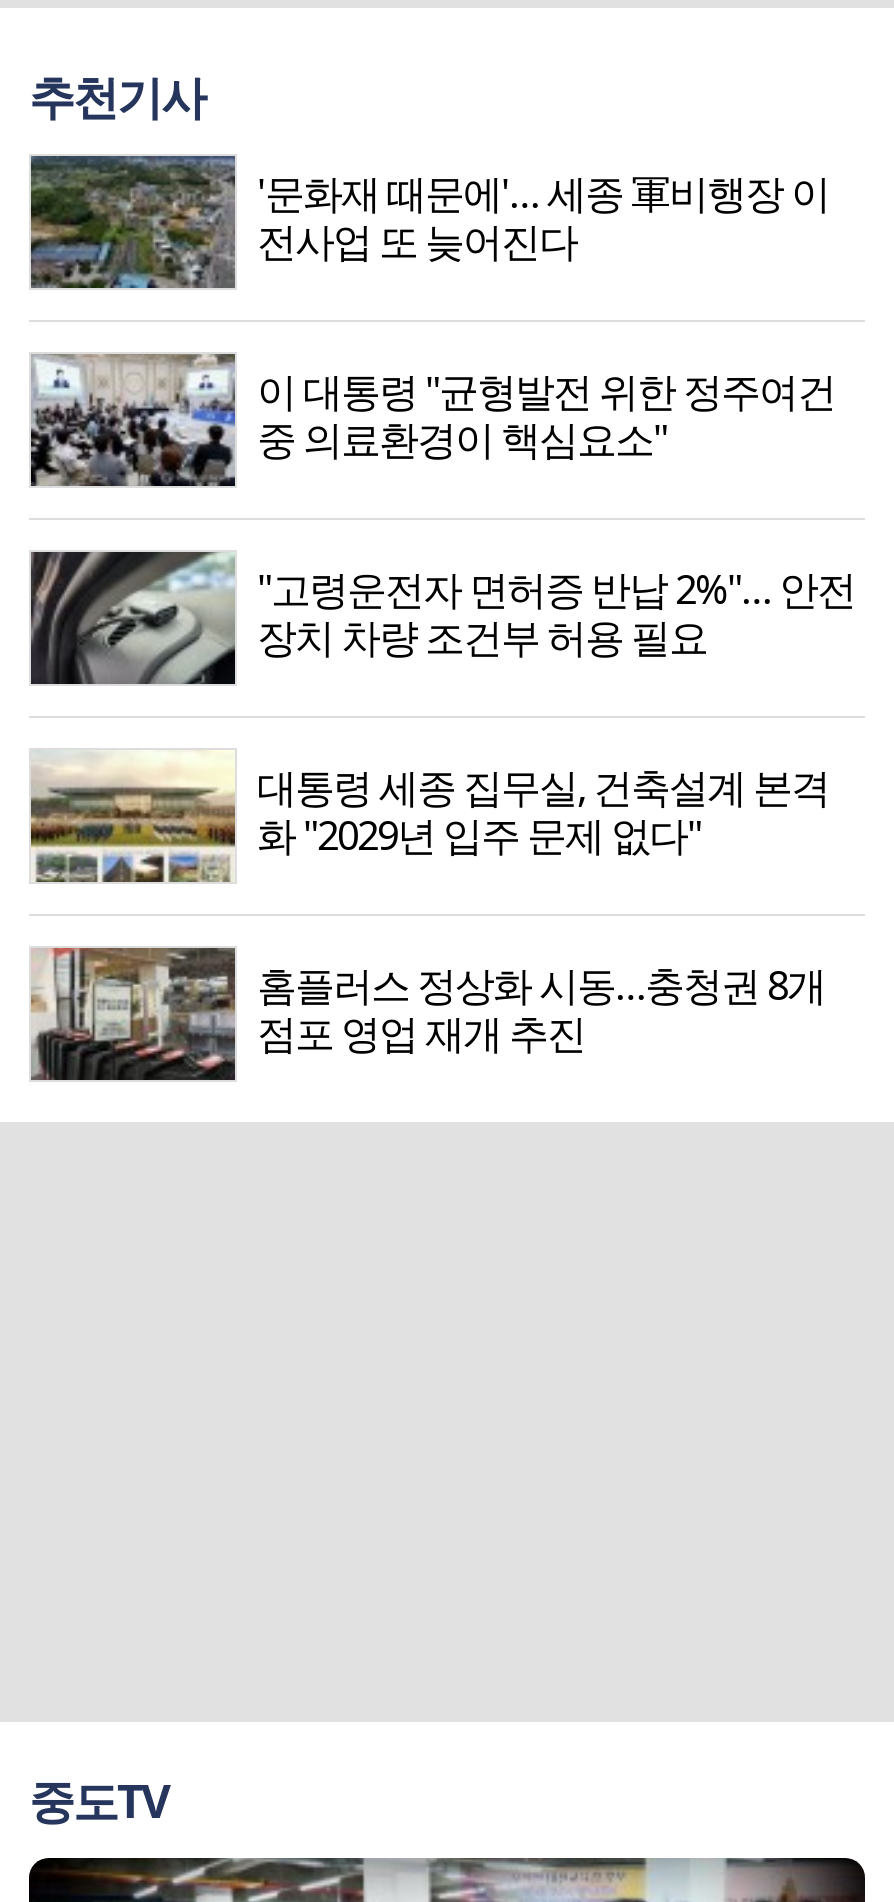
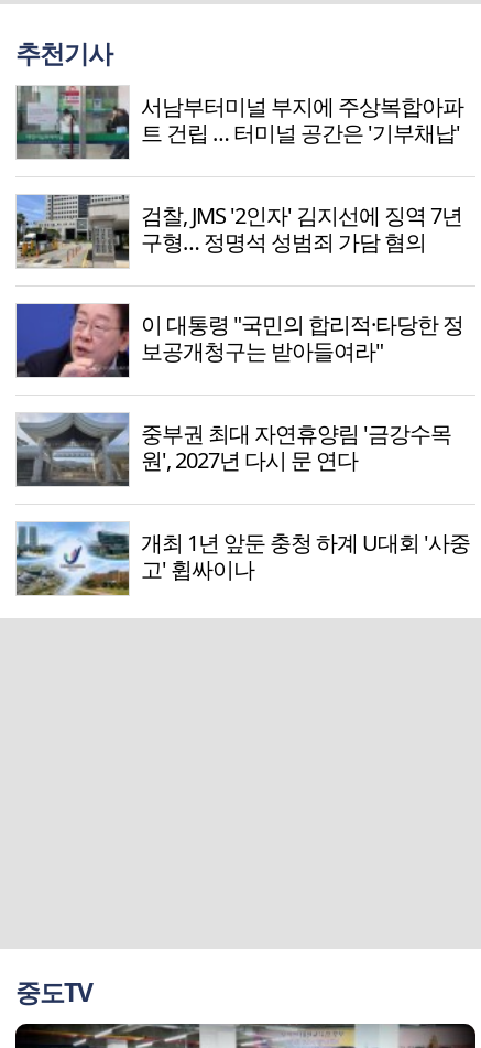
- [image]
- '문화재 때문에'… 세종 軍비행장 이
- 전사업 또 늦어진다
+ [image]
+ 서남부터미널 부지에 주상복합아파
+ 트 건립 … 터미널 공간은 '기부채납'

- [image]
- 이 대통령 "균형발전 위한 정주여건
- 중 의료환경이 핵심요소"
+ [image]
+ 검찰, JMS '2인자' 김지선에 징역 7년
+ 구형… 정명석 성범죄 가담 혐의

- [image]
- "고령운전자 면허증 반납 2%"… 안전
- 장치 차량 조건부 허용 필요
+ [image]
+ 이 대통령 "국민의 합리적·타당한 정
+ 보공개청구는 받아들여라"

- [image]
- 대통령 세종 집무실, 건축설계 본격
- 화 "2029년 입주 문제 없다"
+ [image]
+ 중부권 최대 자연휴양림 '금강수목
+ 원', 2027년 다시 문 연다

- [image]
- 홈플러스 정상화 시동…충청권 8개
- 점포 영업 재개 추진
+ [image]
+ 개최 1년 앞둔 충청 하계 U대회 '사중
+ 고' 휩싸이나
